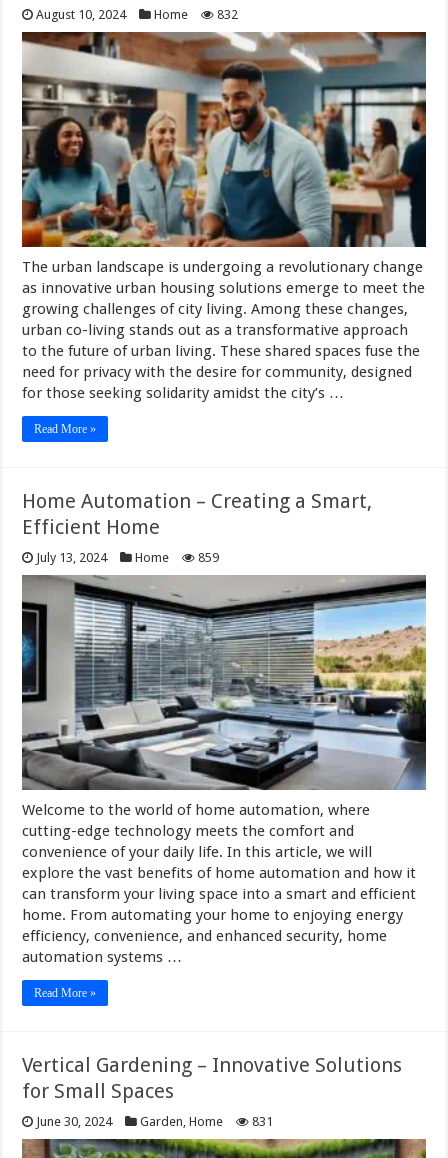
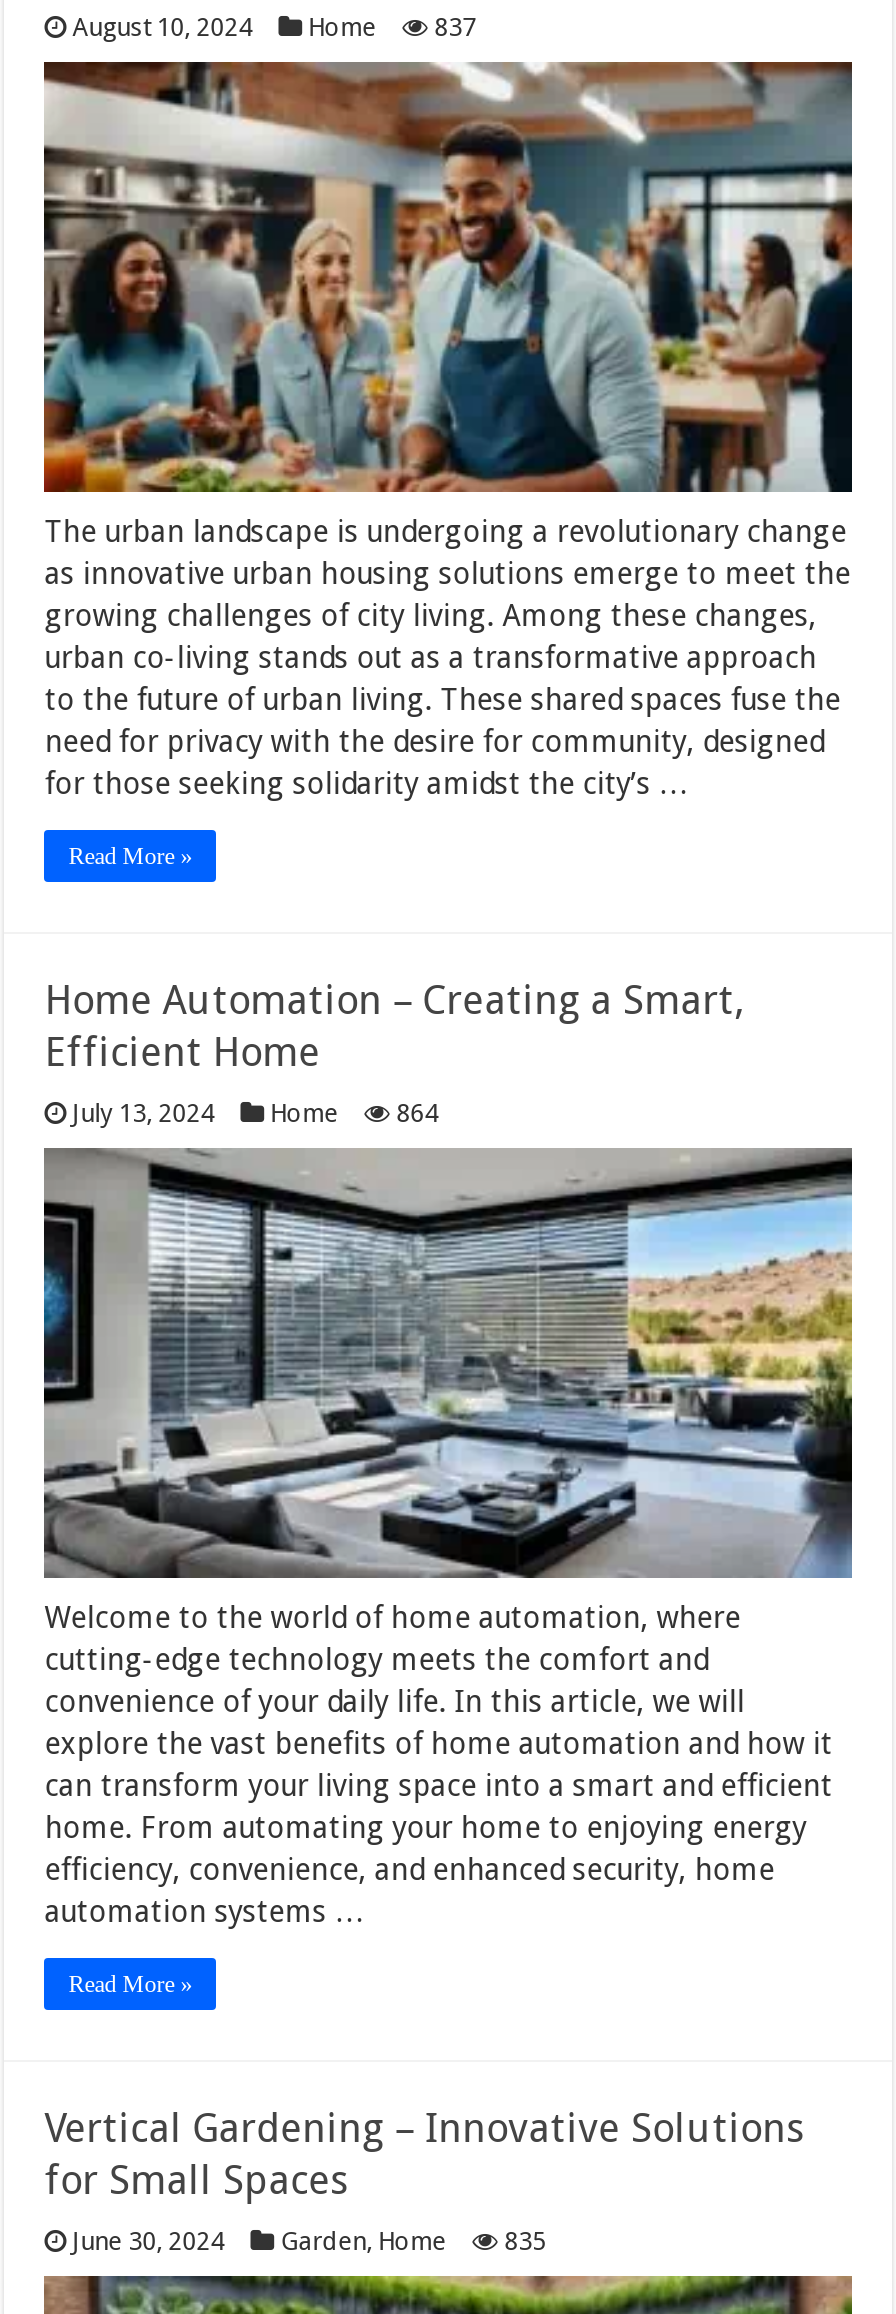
- August 10, 2024 Home 832
+ August 10, 2024 Home 837

- July 13, 2024 Home 859
+ July 13, 2024 Home 864

- June 30, 2024 Garden, Home 831
+ June 30, 2024 Garden, Home 835
